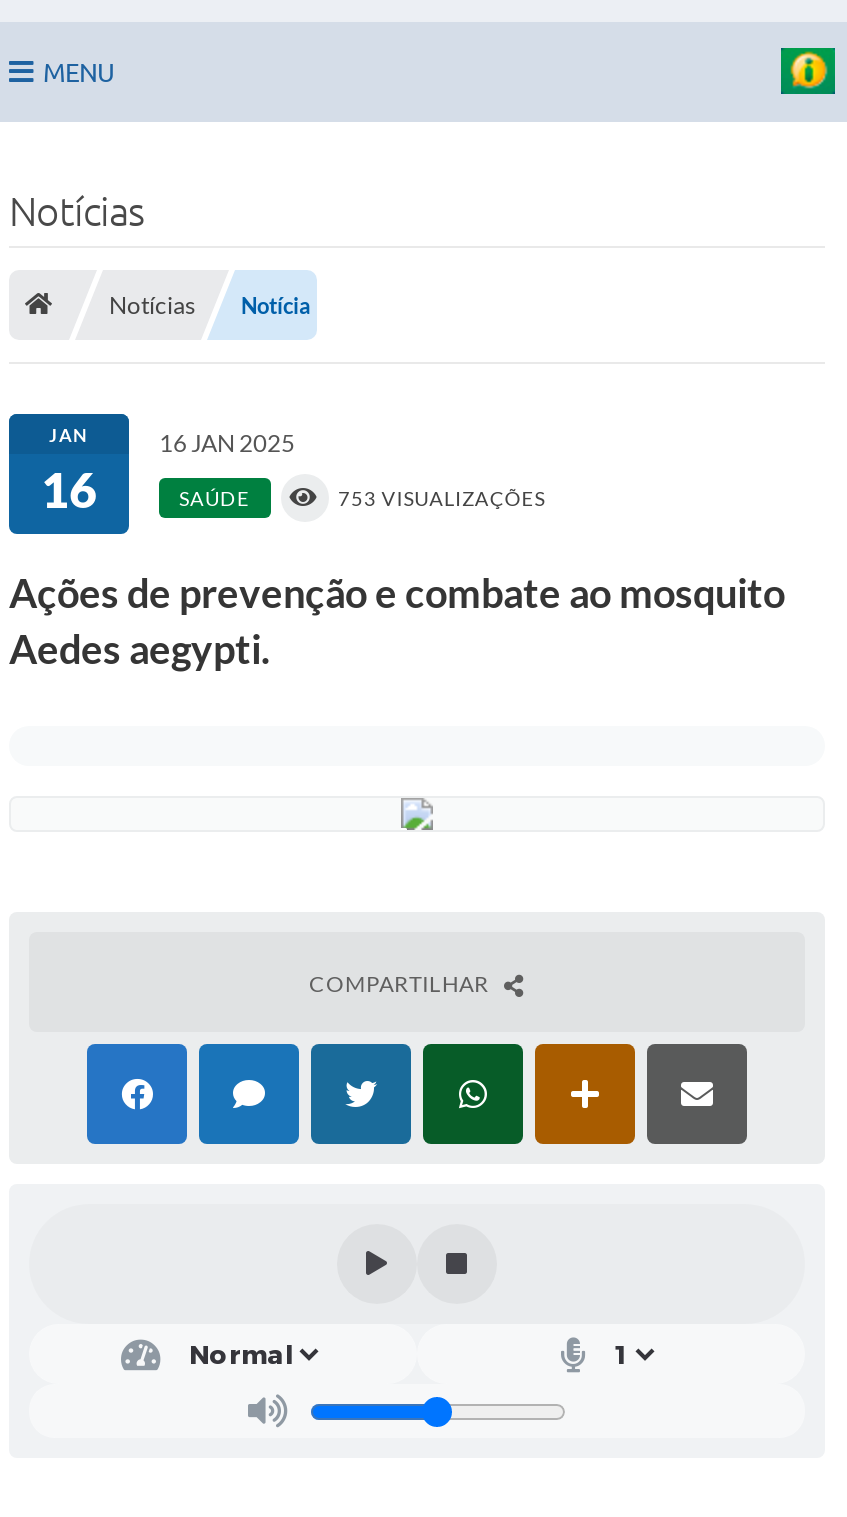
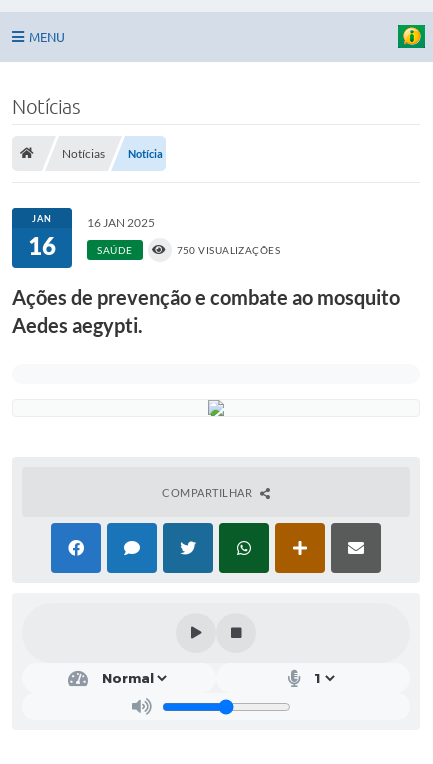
- 753 VISUALIZAÇÕES
+ 750 VISUALIZAÇÕES
